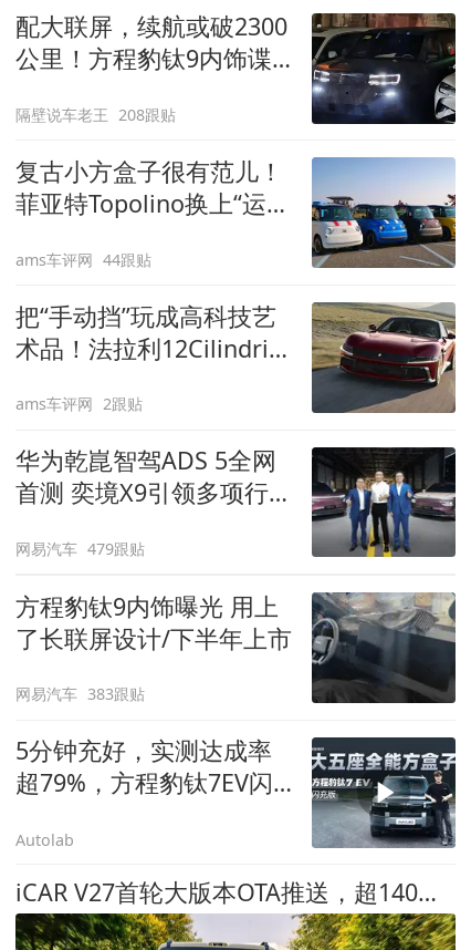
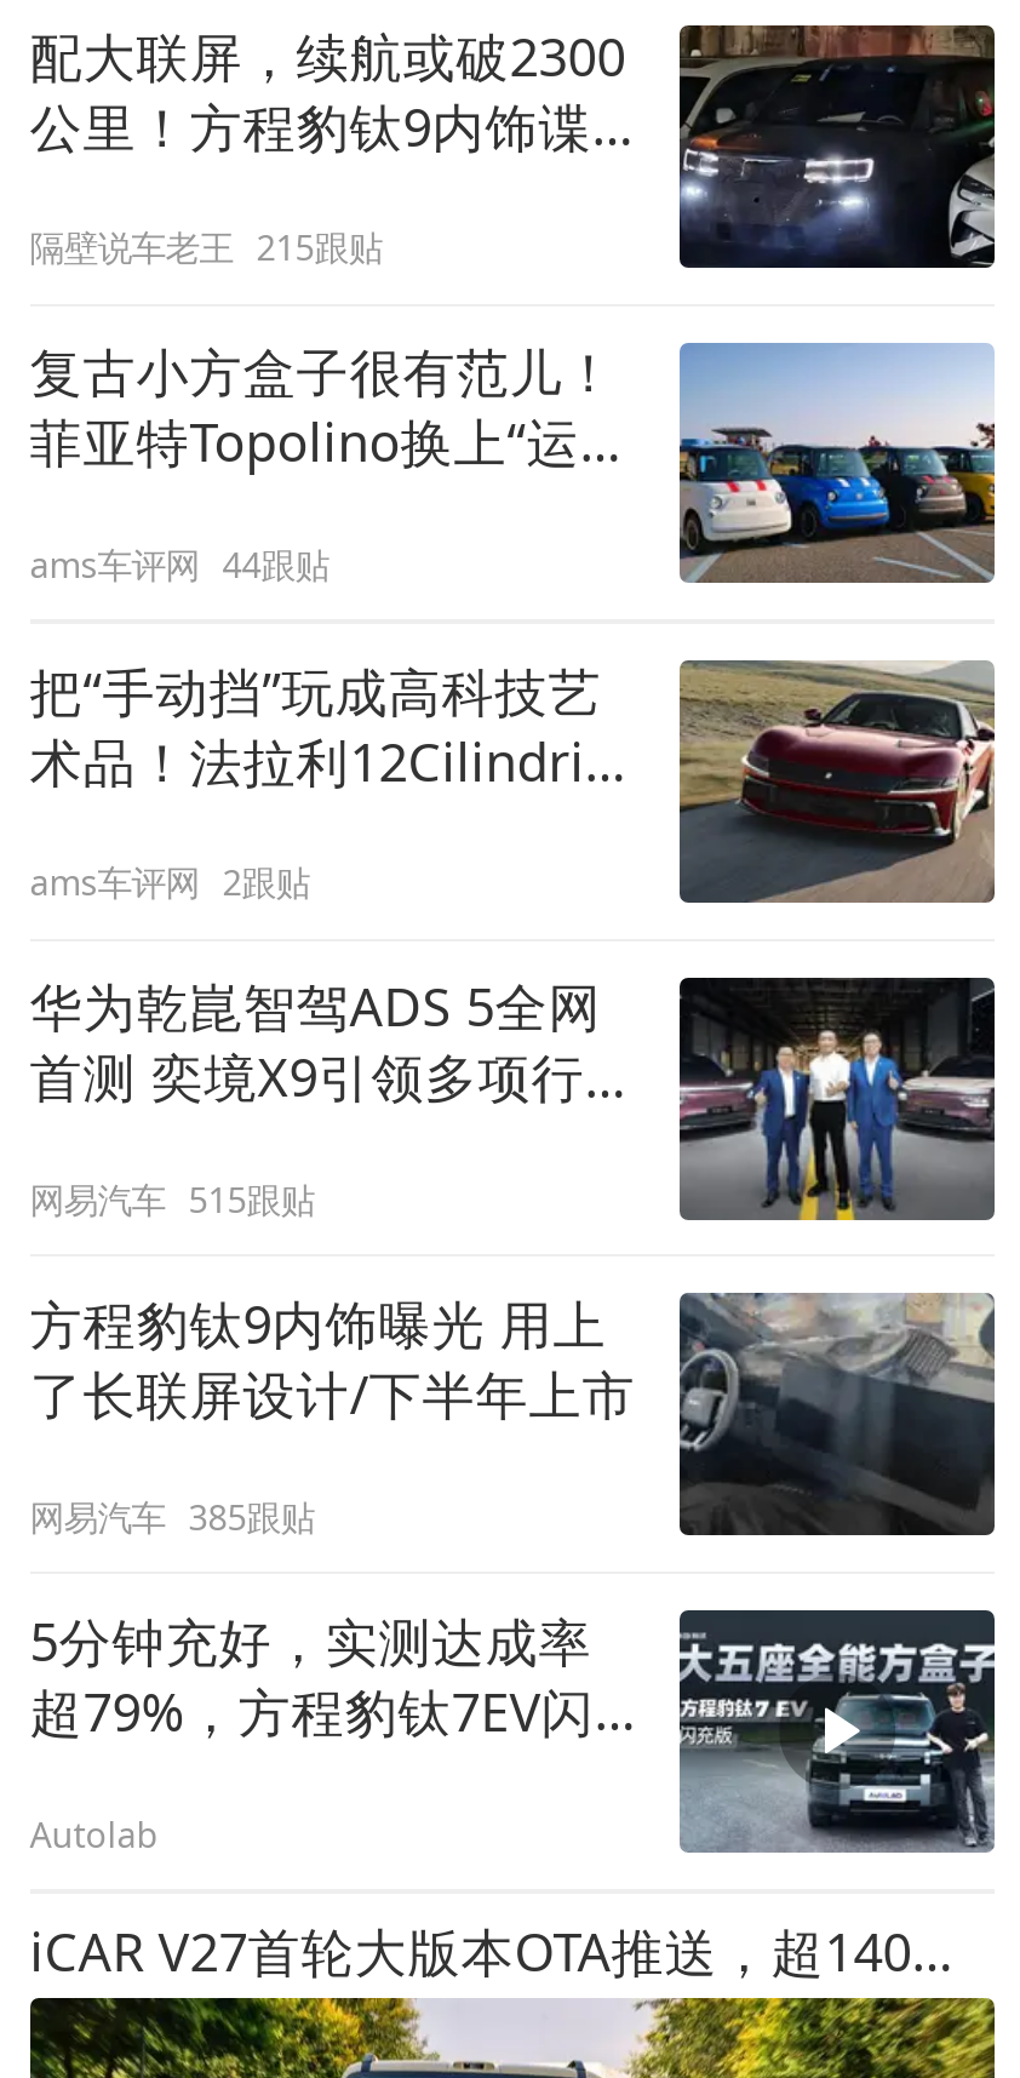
- 隔壁说车老王 208跟贴
+ 隔壁说车老王 215跟贴

- 网易汽车 479跟贴
+ 网易汽车 515跟贴

- 网易汽车 383跟贴
+ 网易汽车 385跟贴
